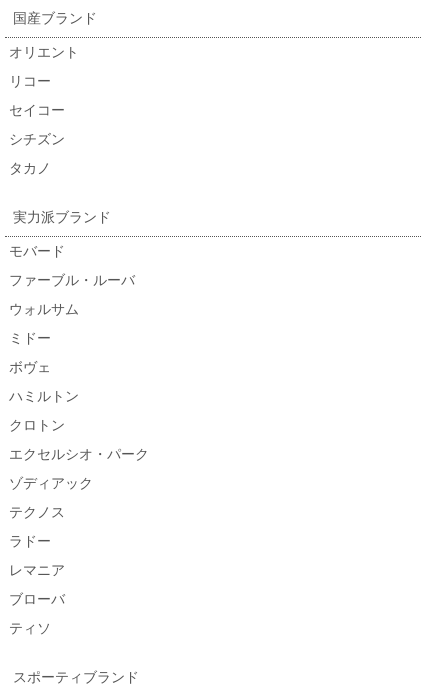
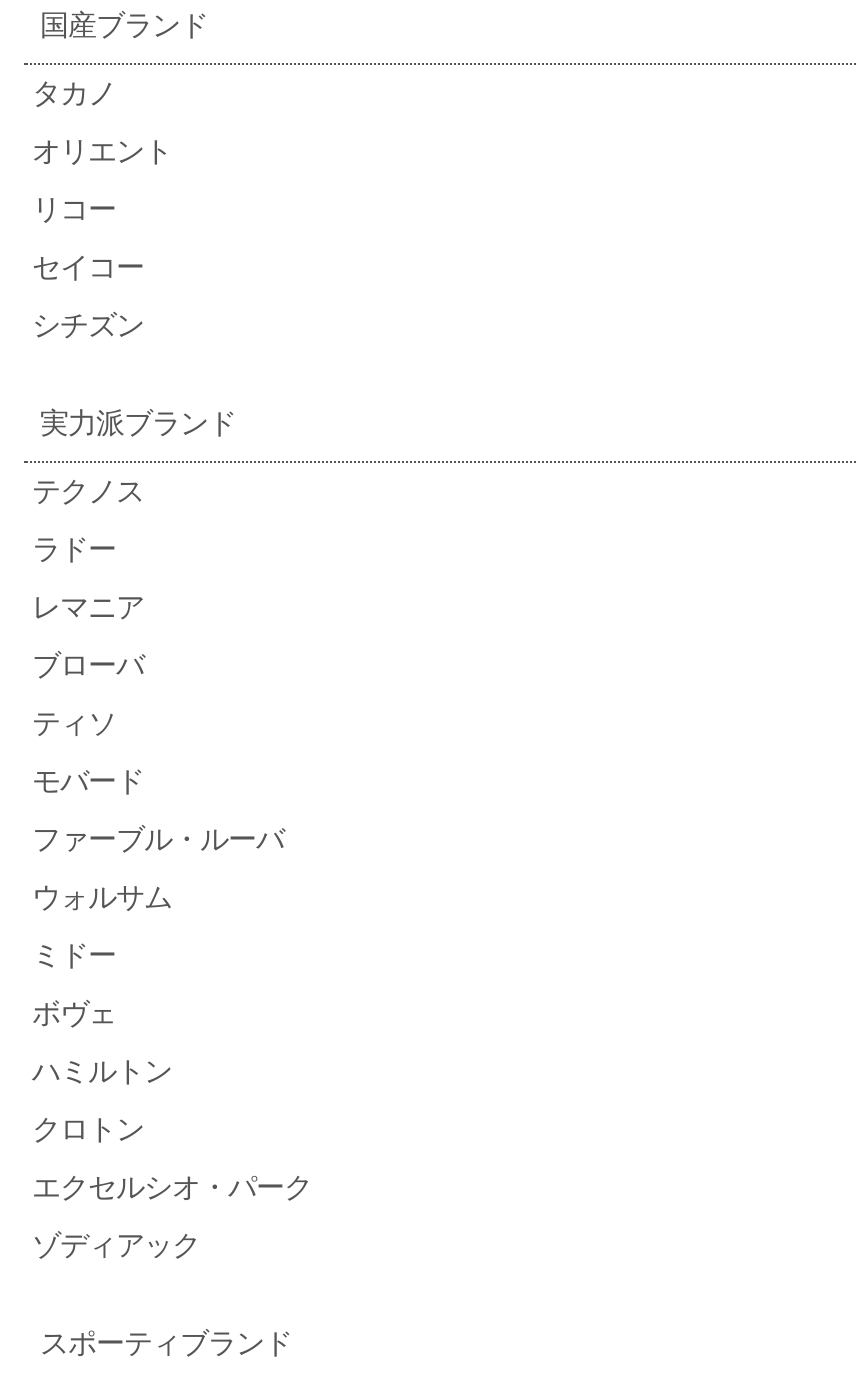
moved down: オリエント | リコー | セイコー | シチズン

moved up: タカノ

moved down: モバード | ファーブル・ルーバ | ウォルサム | ... | エクセルシオ・パーク | ゾディアック

moved up: テクノス | ラドー | レマニア | ブローバ | ティソ
